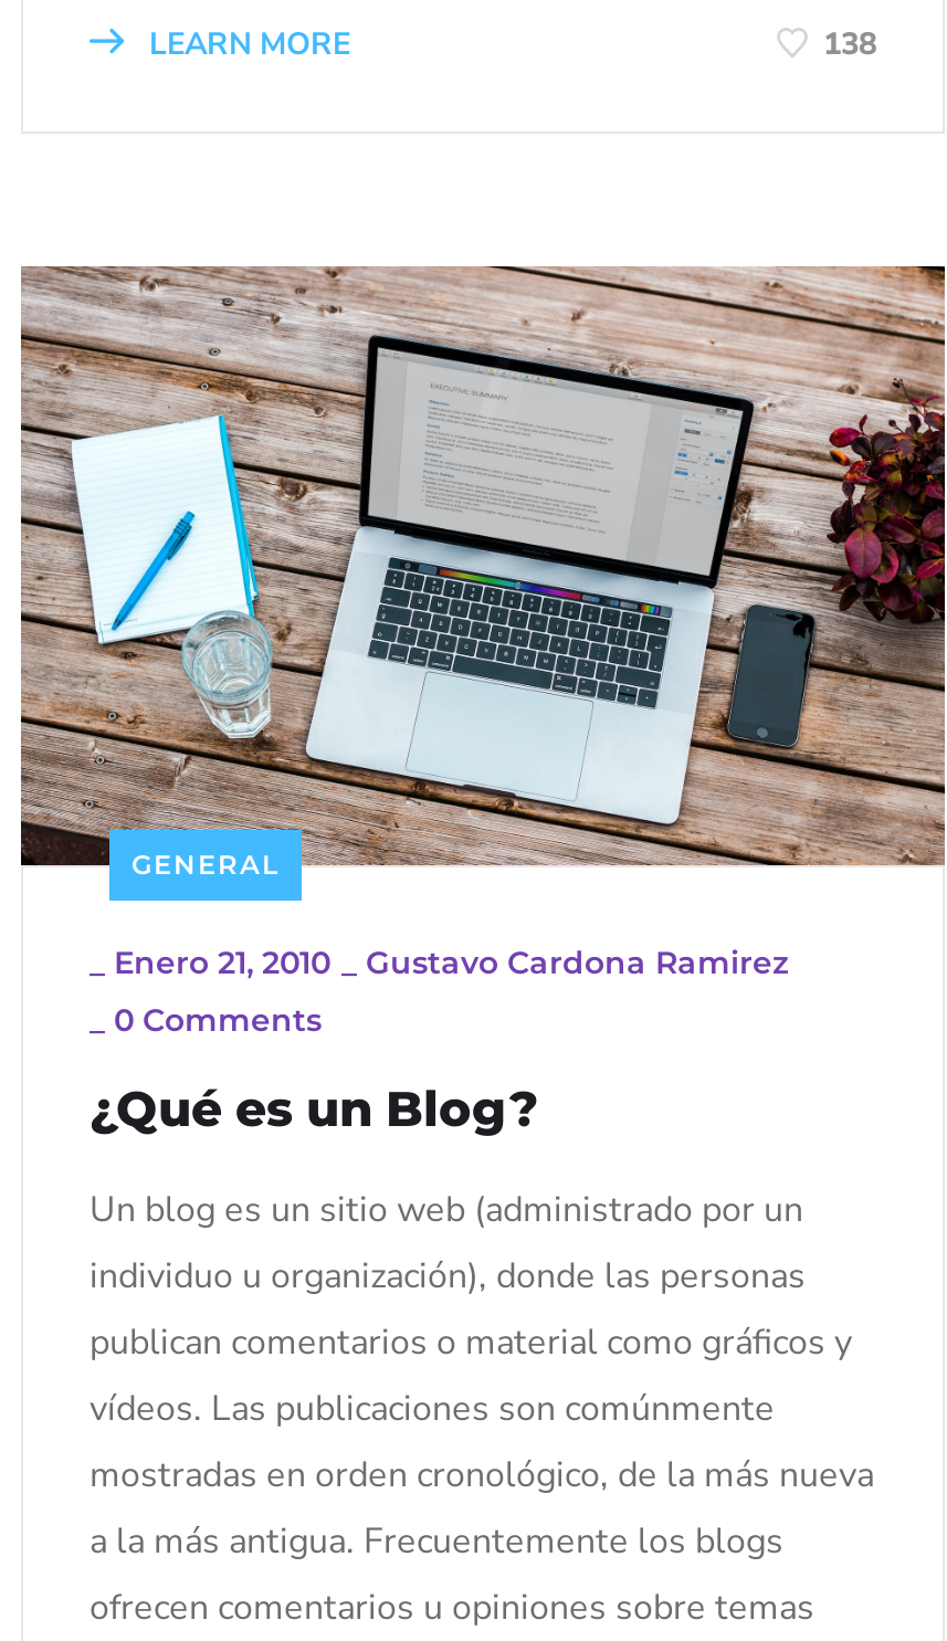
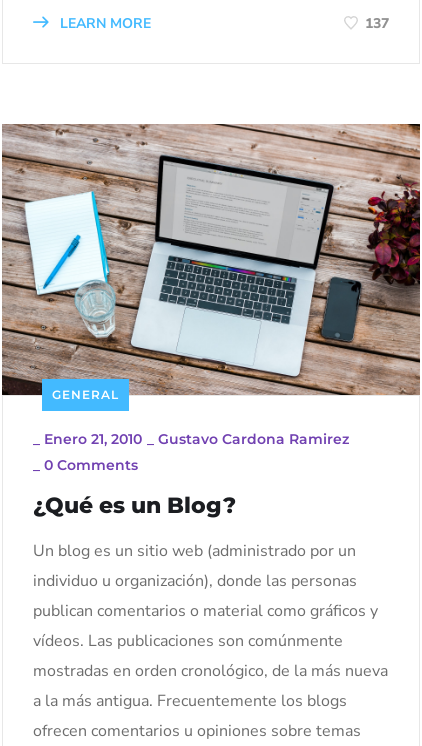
- 138
+ 137
